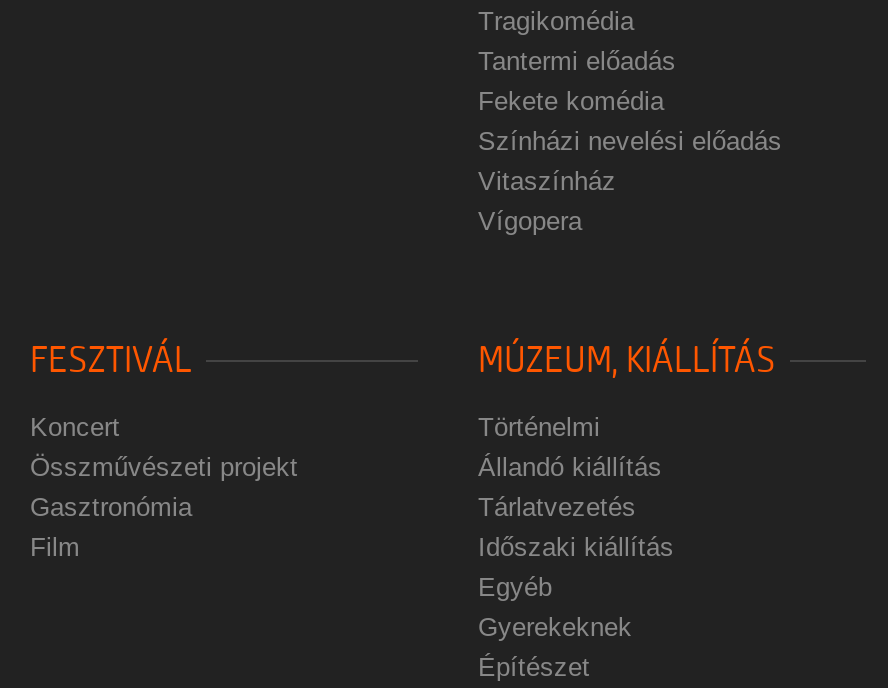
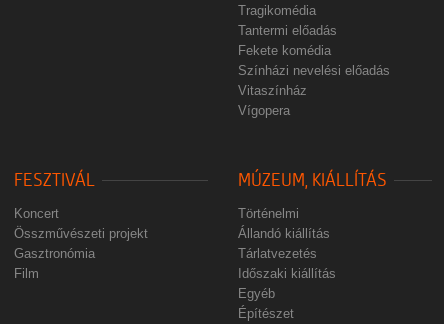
- Gyerekeknek
